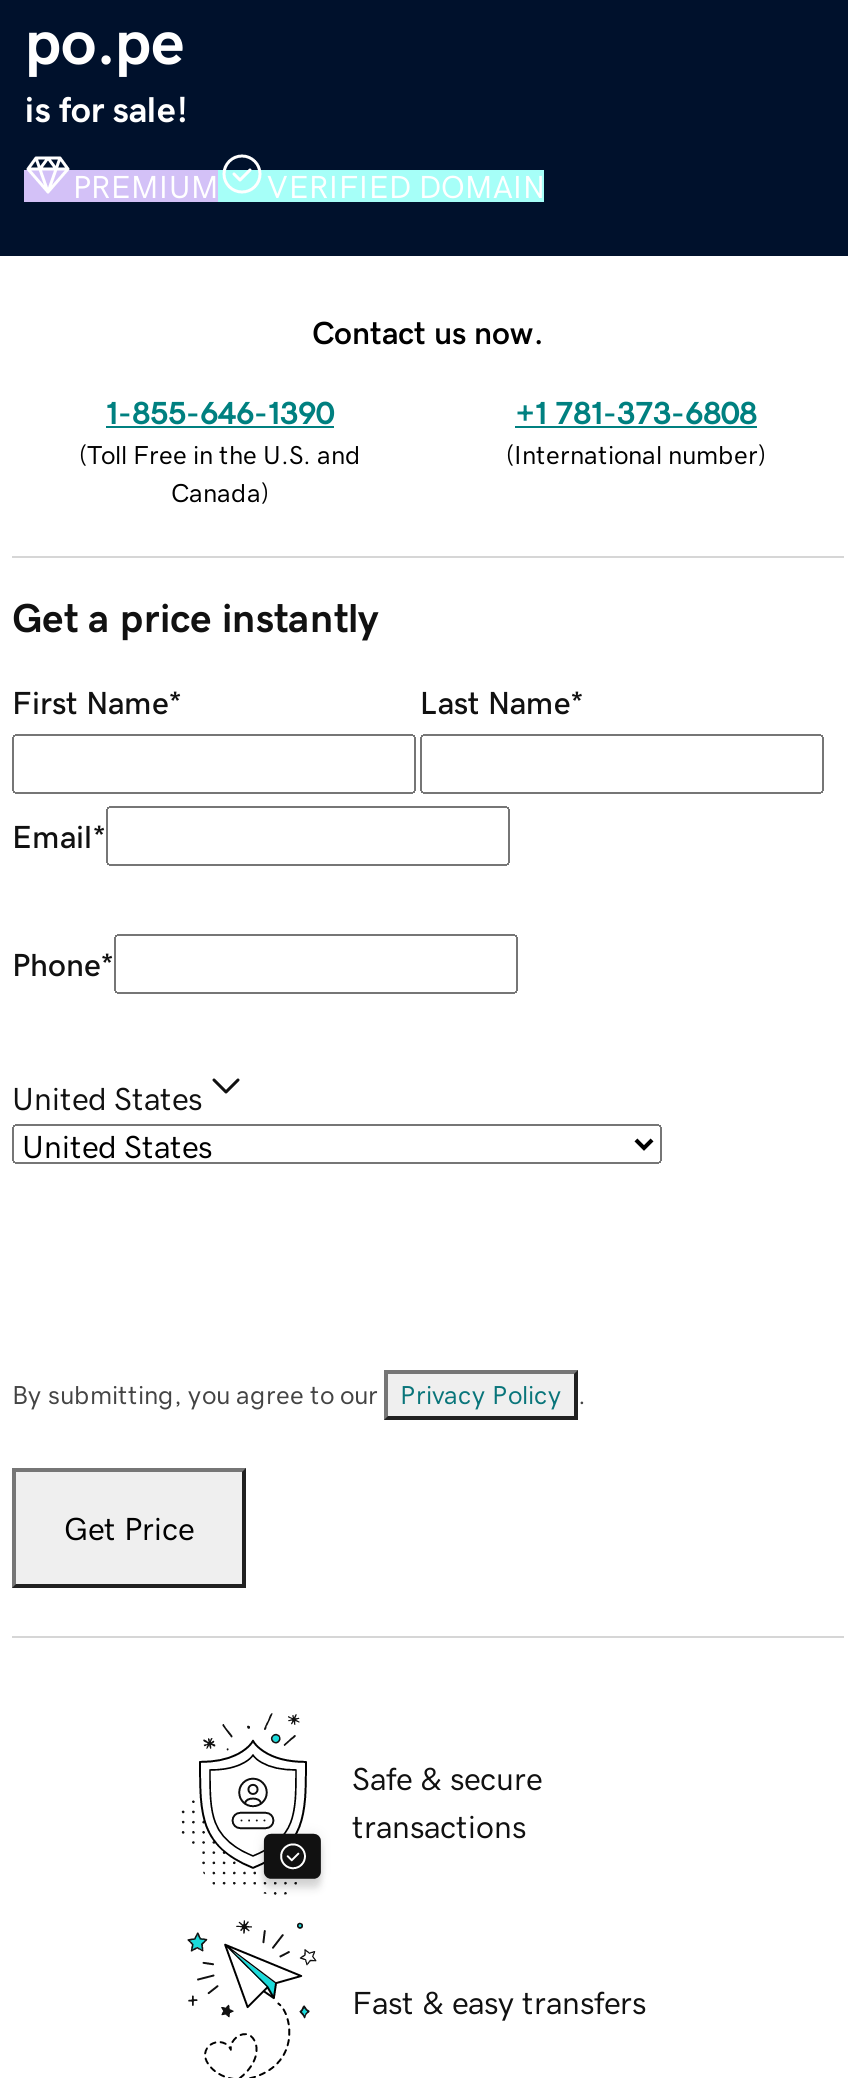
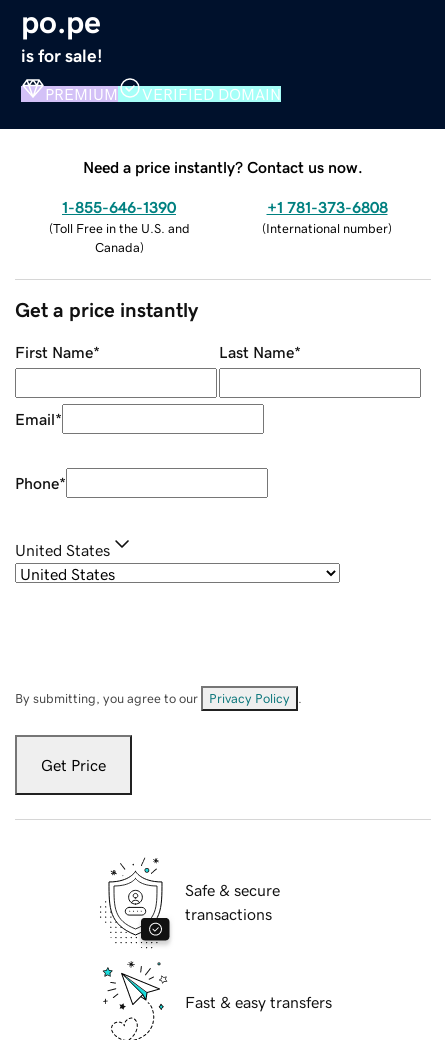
- Contact us now.
+ Need a price instantly? Contact us now.
